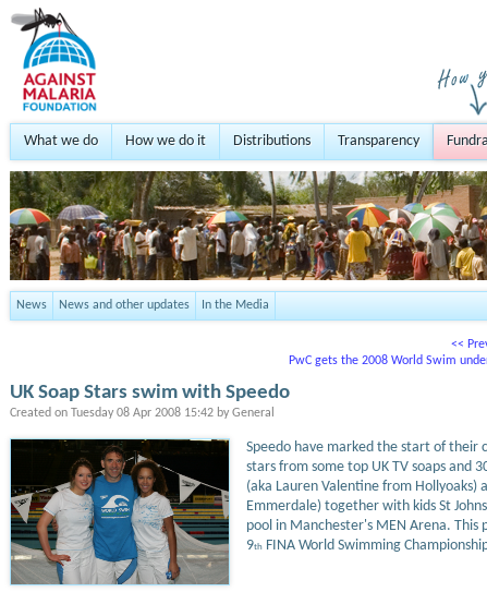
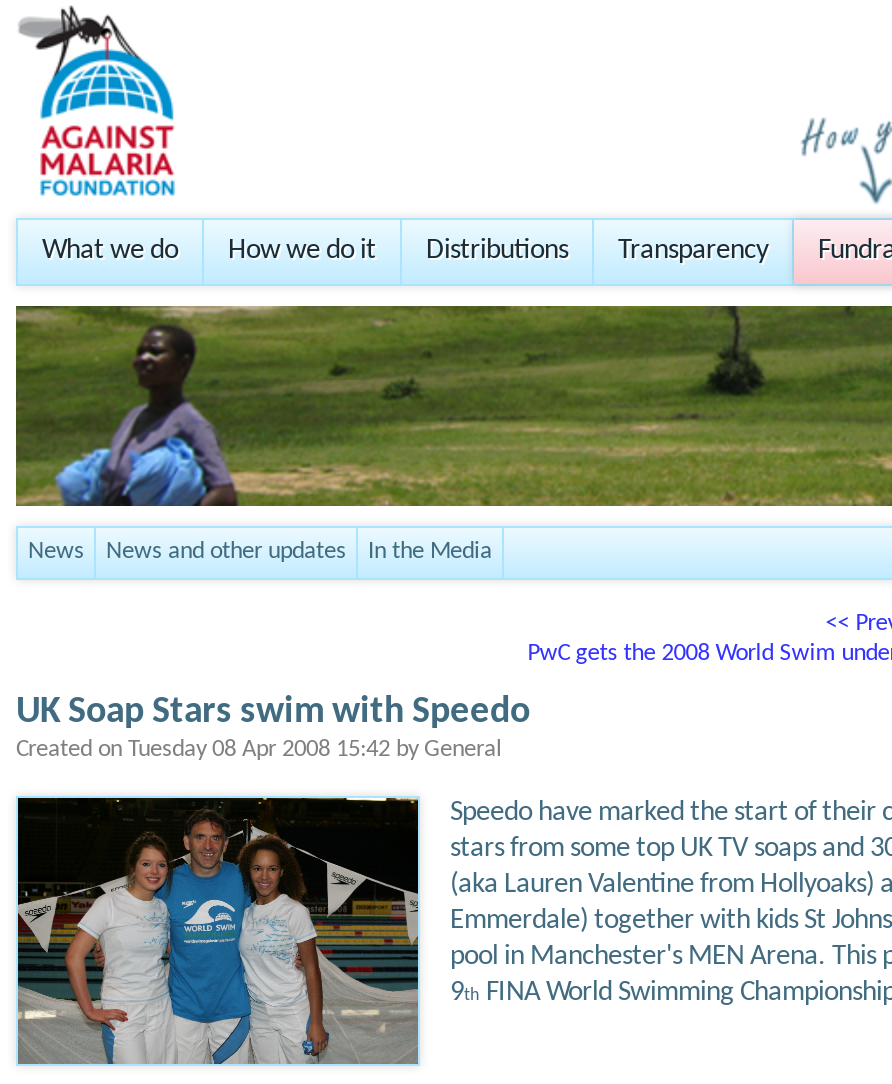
- [image]
+ [image]
